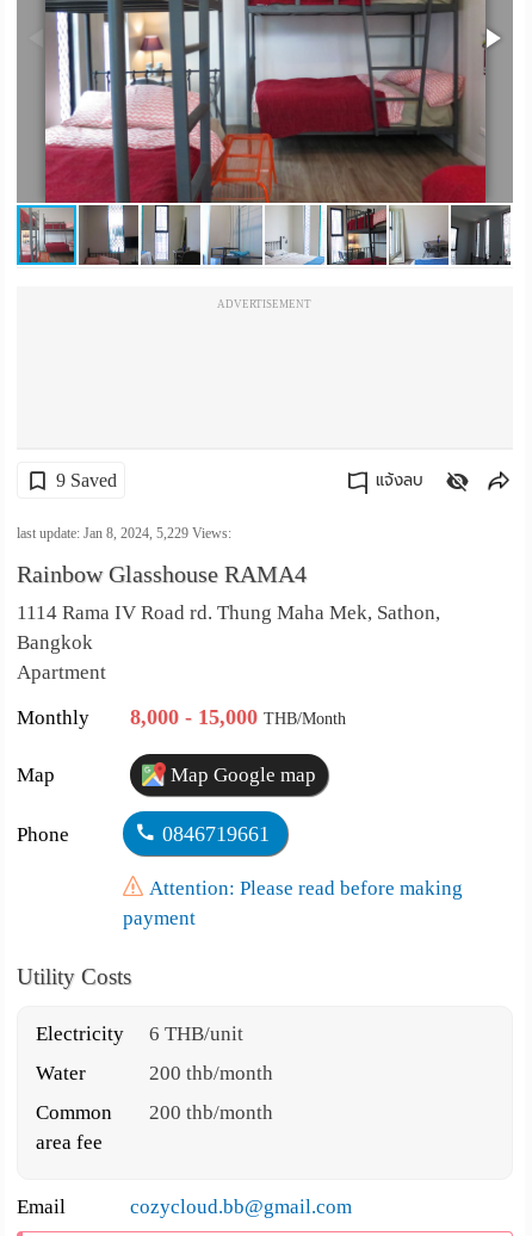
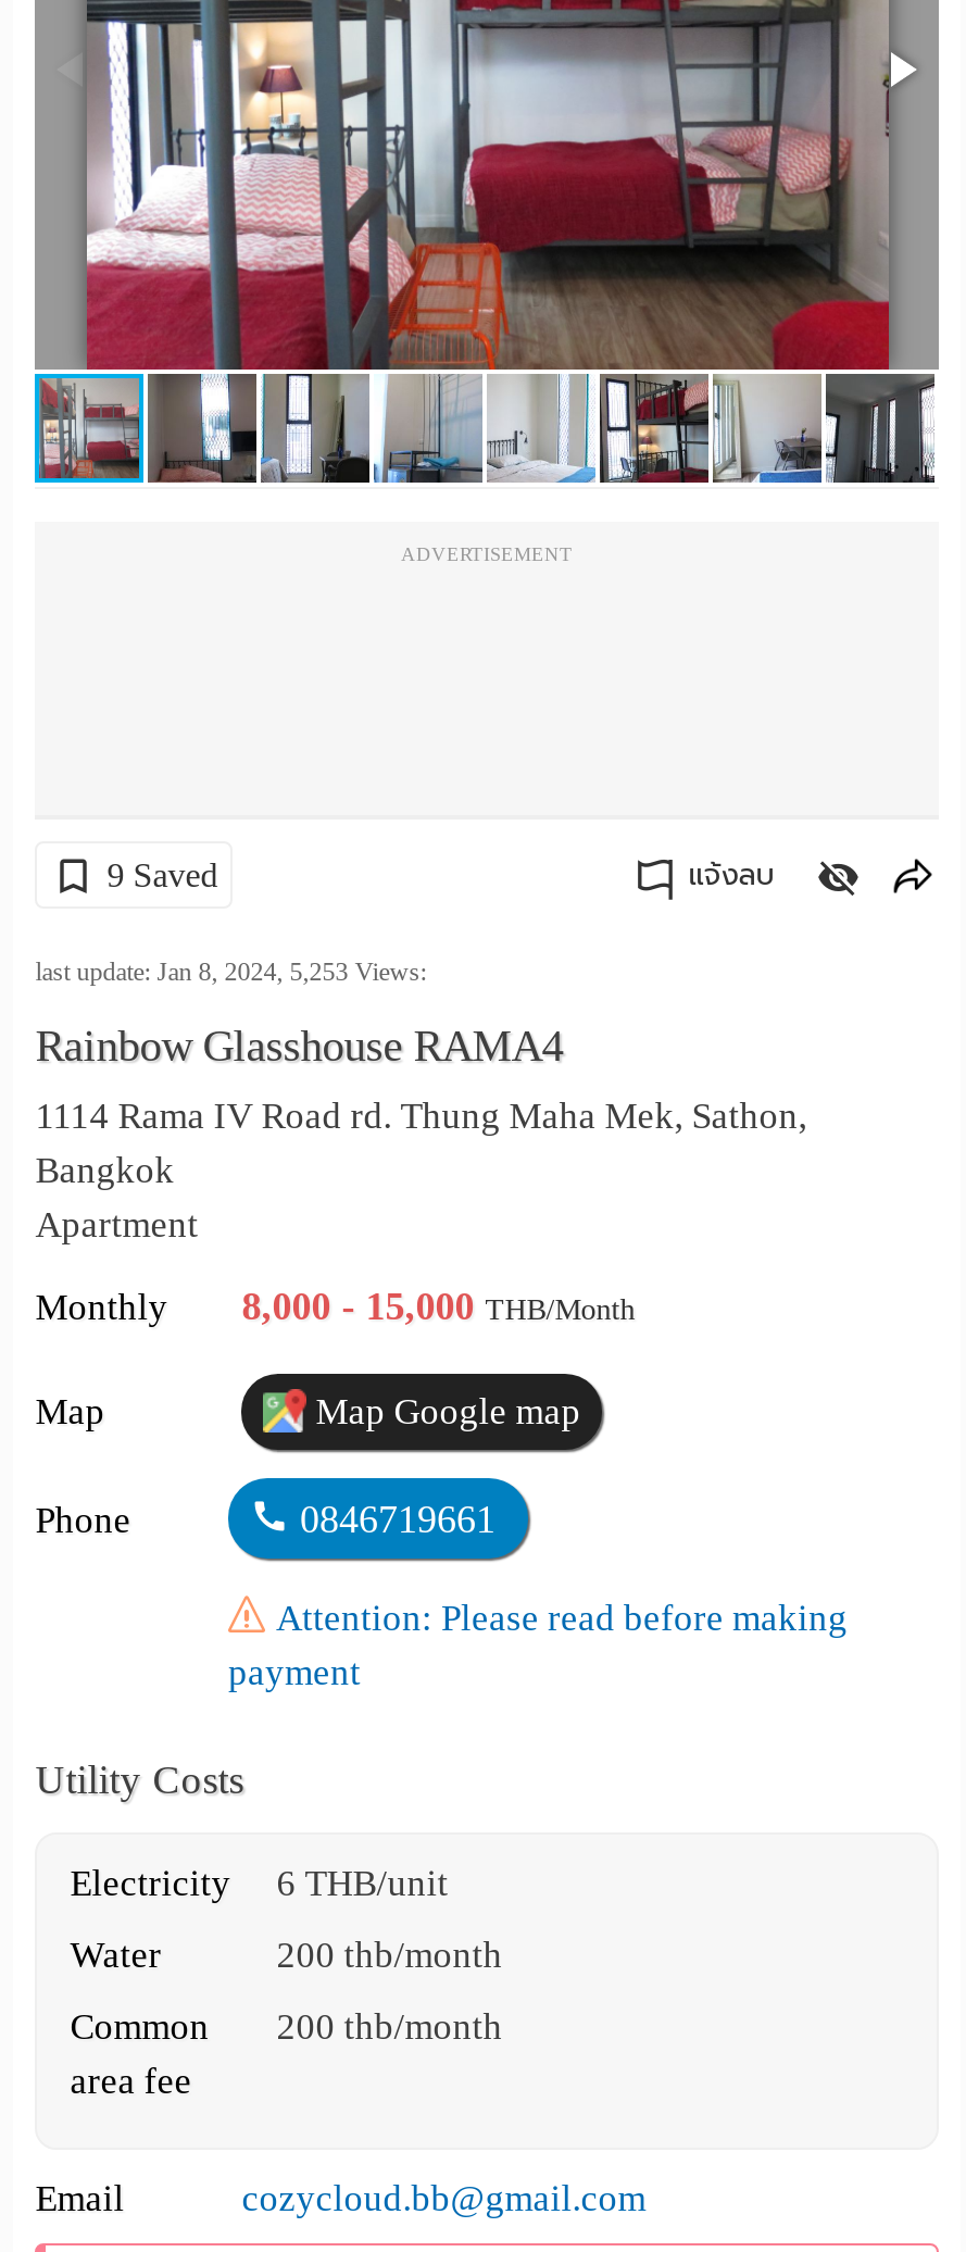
- last update: Jan 8, 2024, 5,229 Views:
+ last update: Jan 8, 2024, 5,253 Views:
